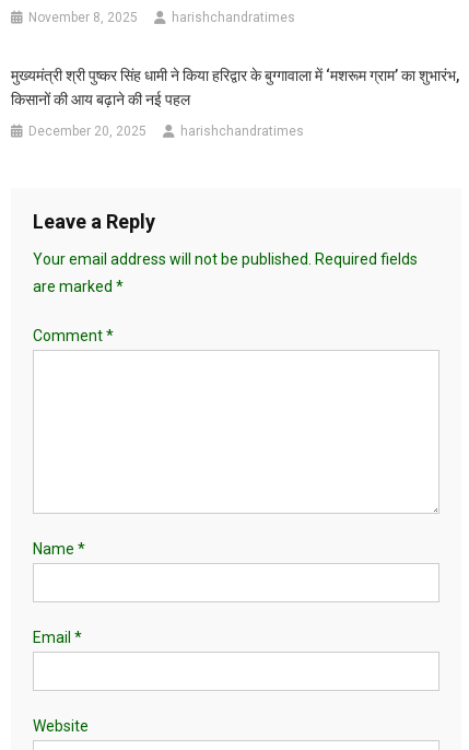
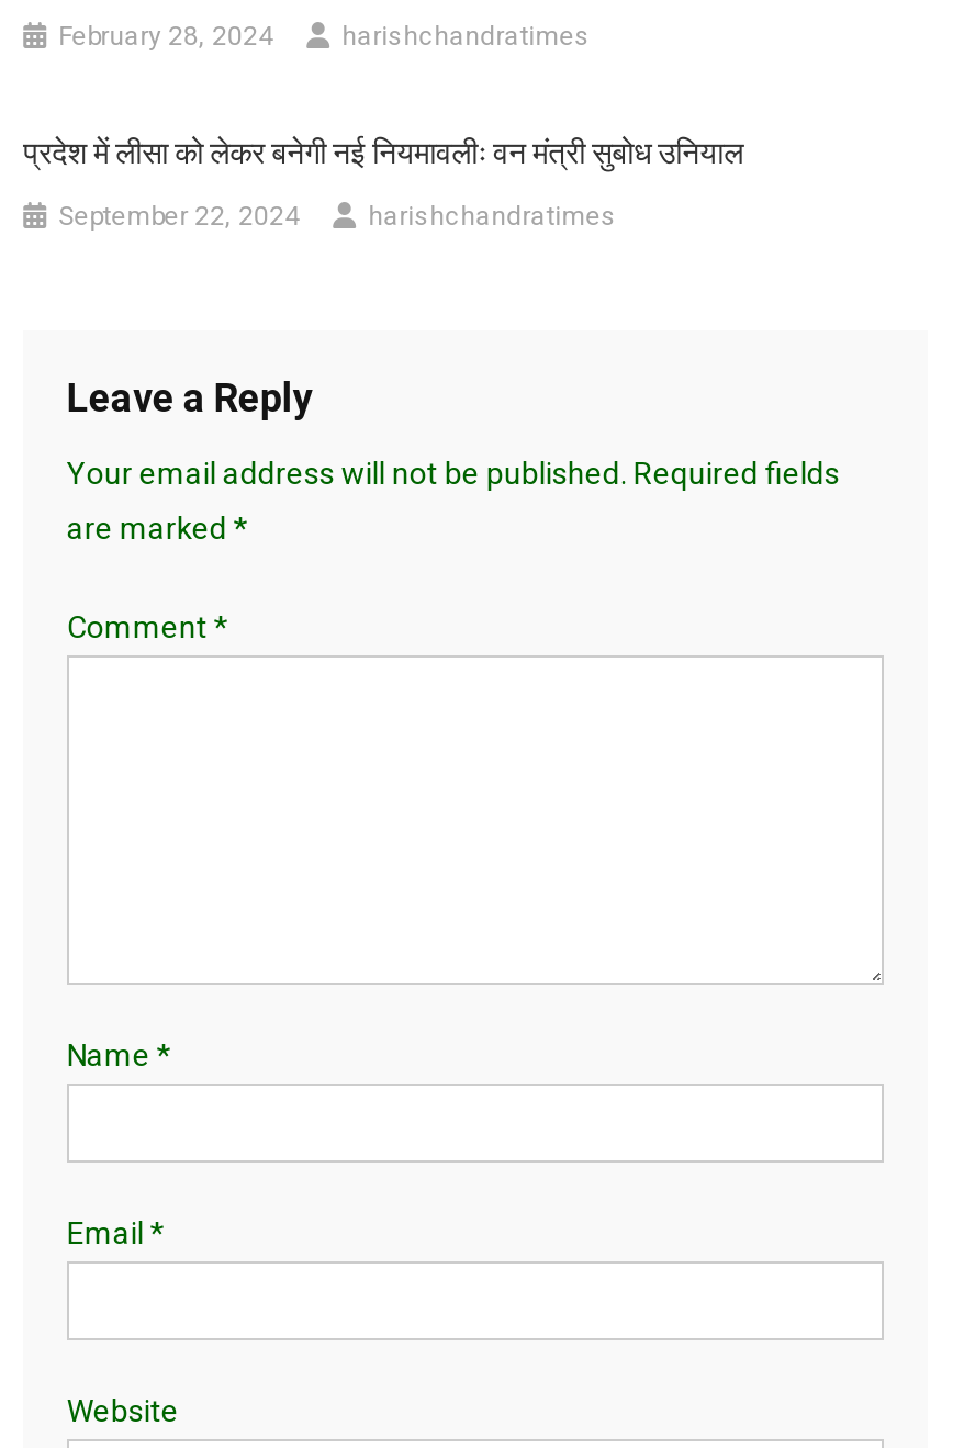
- November 8, 2025
+ February 28, 2024

- मुख्यमंत्री श्री पुष्कर सिंह धामी ने किया हरिद्वार के बुग्गावाला में ‘मशरूम ग्राम’ का शुभारंभ,
- किसानों की आय बढ़ाने की नई पहल
+ प्रदेश में लीसा को लेकर बनेगी नई नियमावलीः वन मंत्री सुबोध उनियाल

- December 20, 2025
+ September 22, 2024
